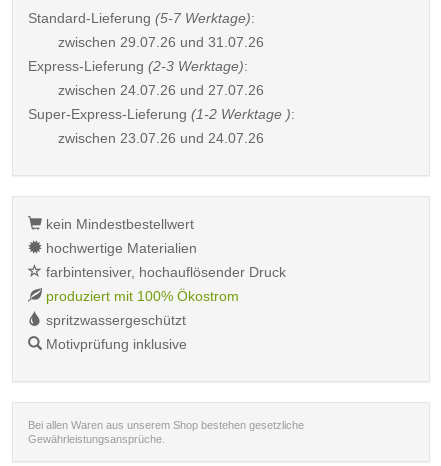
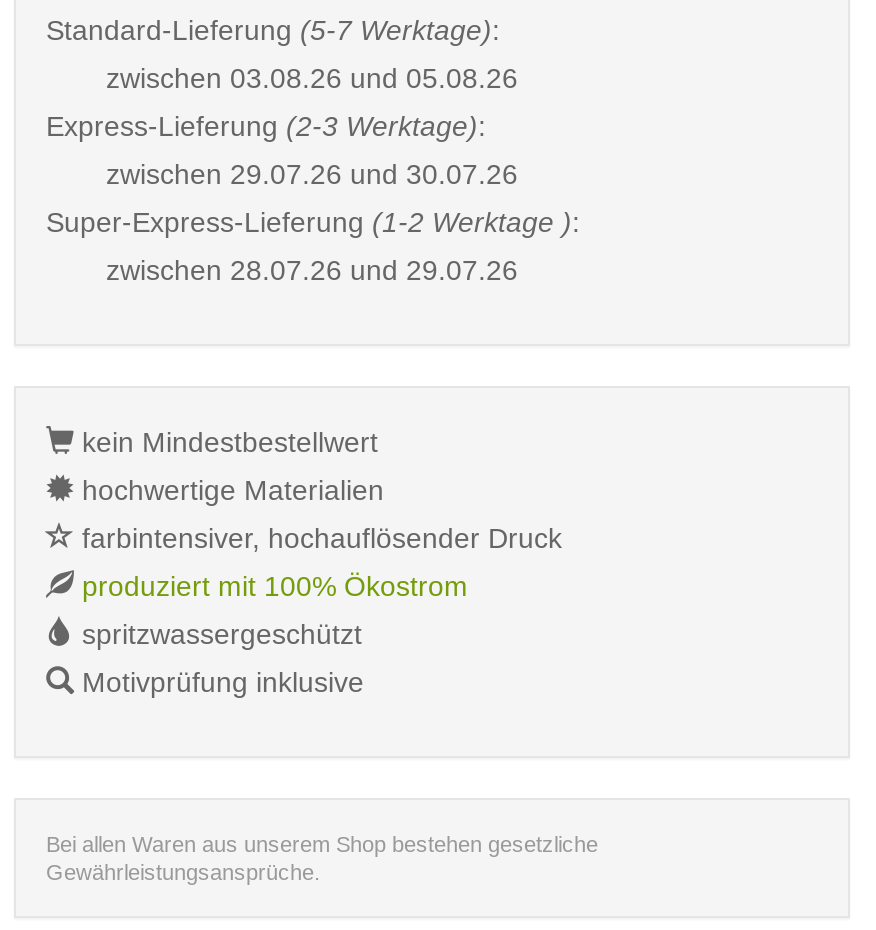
- zwischen 29.07.26 und 31.07.26
+ zwischen 03.08.26 und 05.08.26

- zwischen 24.07.26 und 27.07.26
+ zwischen 29.07.26 und 30.07.26

- zwischen 23.07.26 und 24.07.26
+ zwischen 28.07.26 und 29.07.26
